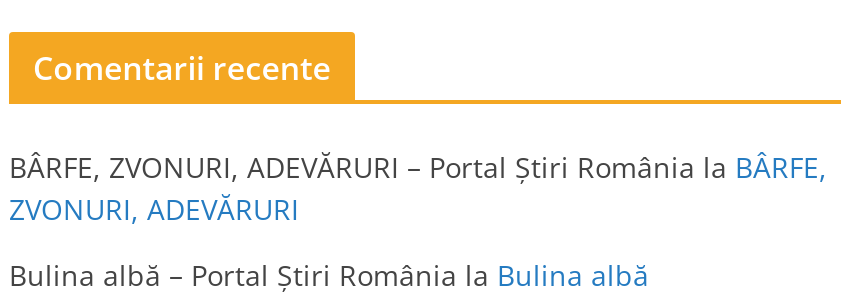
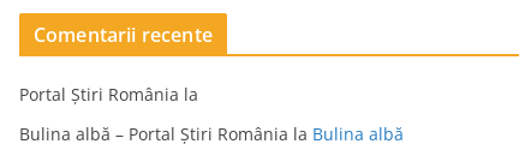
- BÂRFE, ZVONURI, ADEVĂRURI – Portal Știri România la BÂRFE,
- ZVONURI, ADEVĂRURI
+ Portal Știri România la
